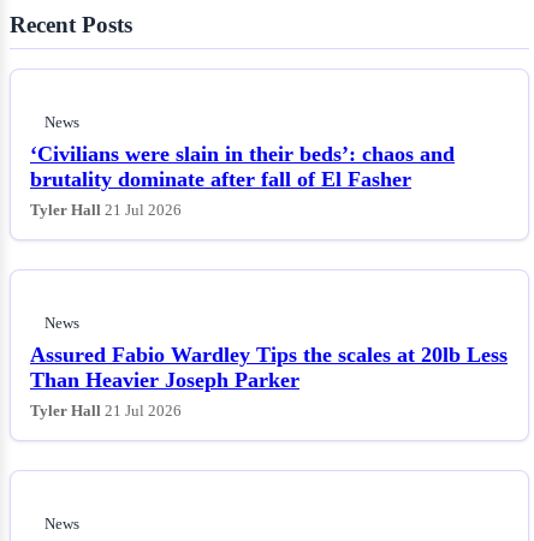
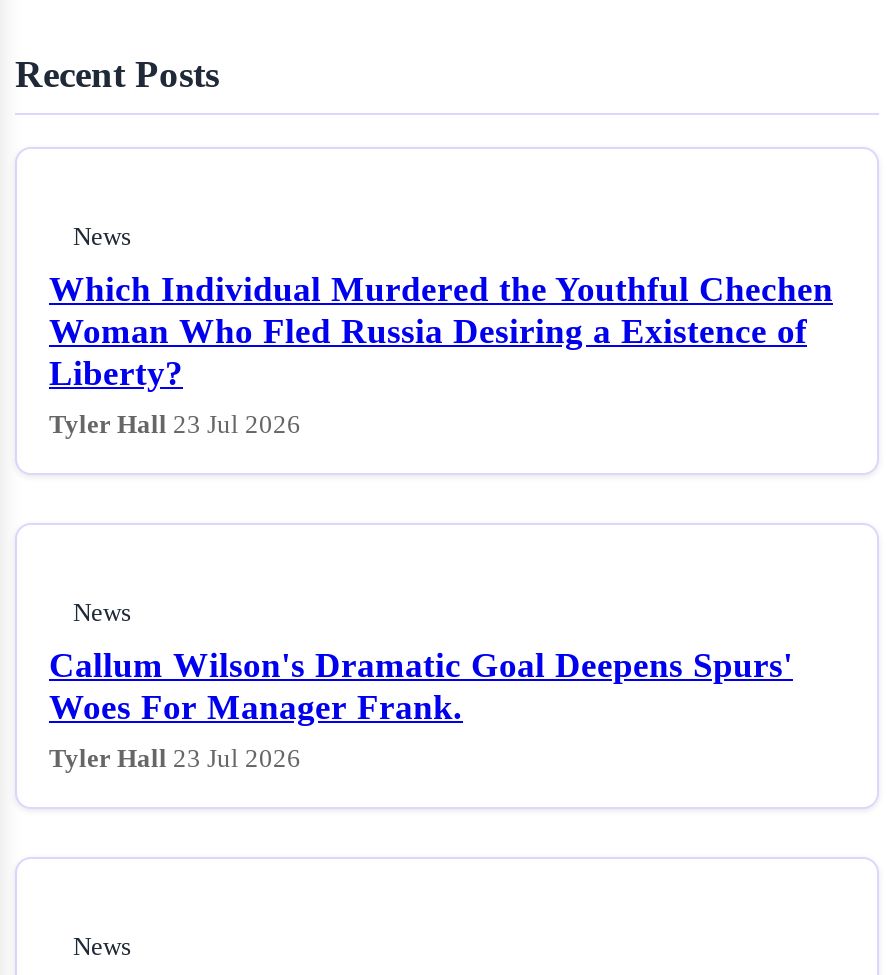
- ‘Civilians were slain in their beds’: chaos and
- brutality dominate after fall of El Fasher
- Tyler Hall 21 Jul 2026
+ Which Individual Murdered the Youthful Chechen
+ Woman Who Fled Russia Desiring a Existence of
+ Liberty?
+ Tyler Hall 23 Jul 2026

- Assured Fabio Wardley Tips the scales at 20lb Less
- Than Heavier Joseph Parker
- Tyler Hall 21 Jul 2026
+ Callum Wilson's Dramatic Goal Deepens Spurs'
+ Woes For Manager Frank.
+ Tyler Hall 23 Jul 2026
